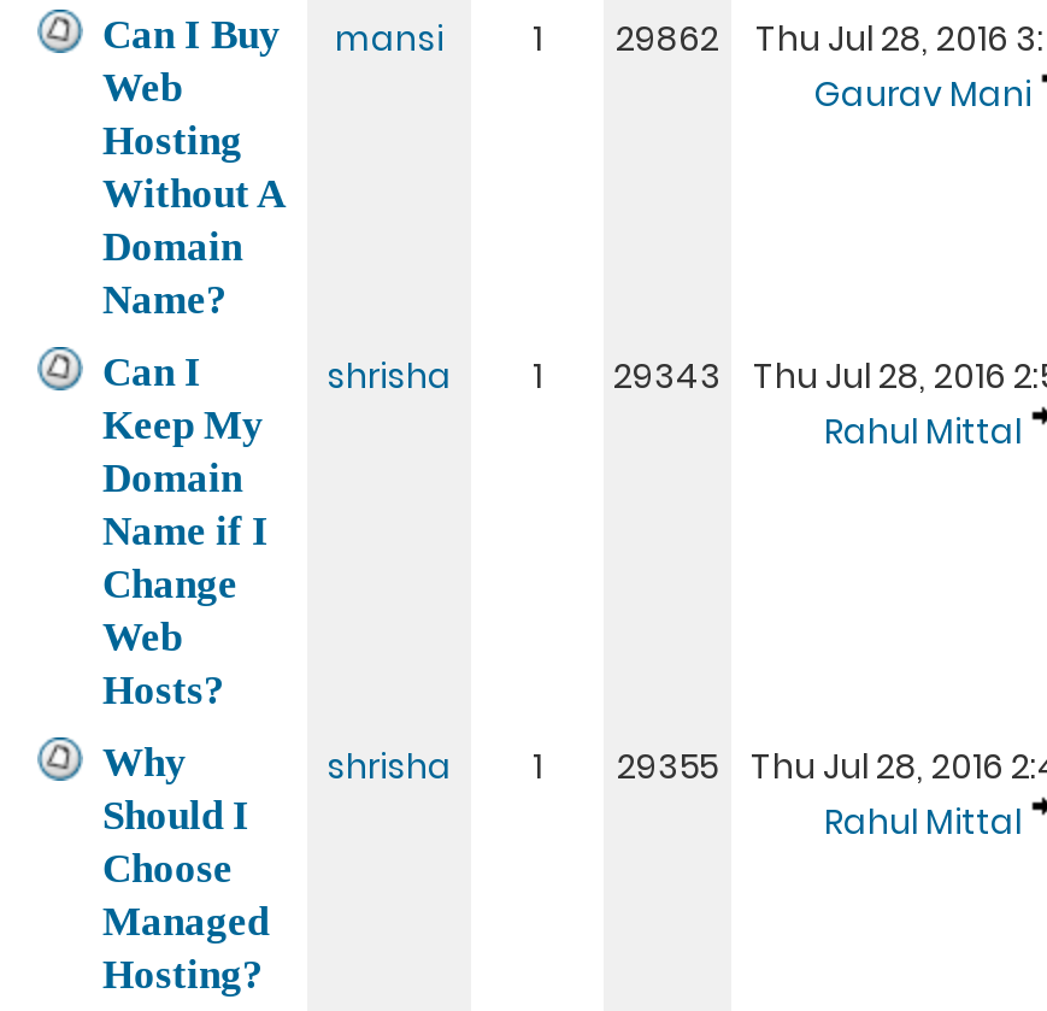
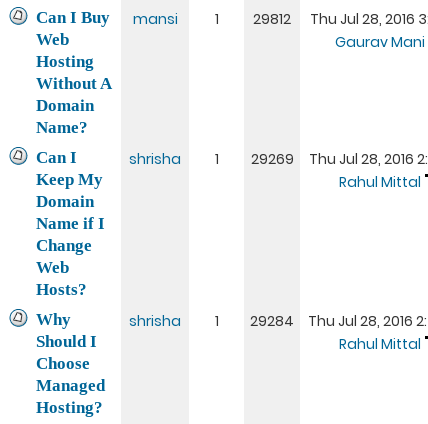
- 29862
+ 29812

- 29343
+ 29269

- 29355
+ 29284
